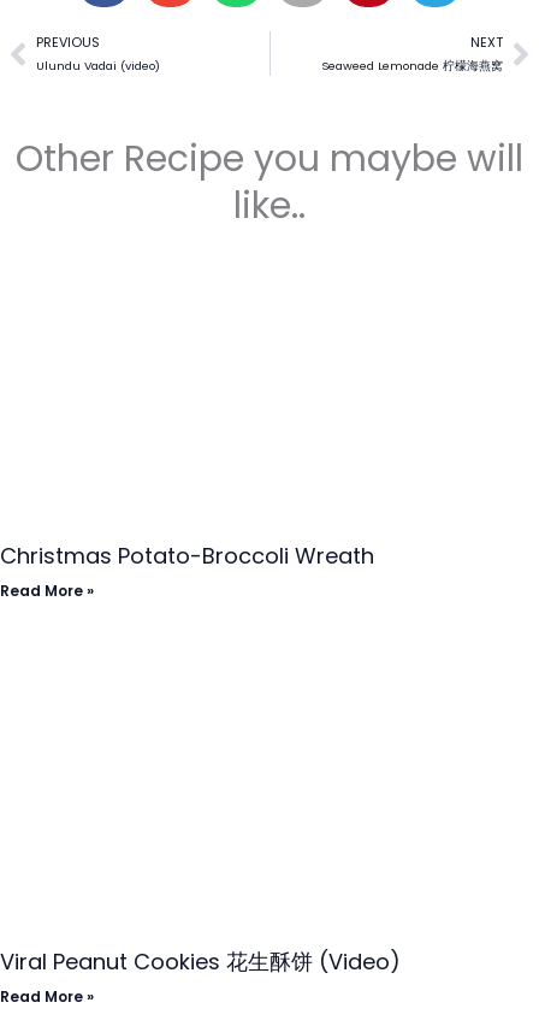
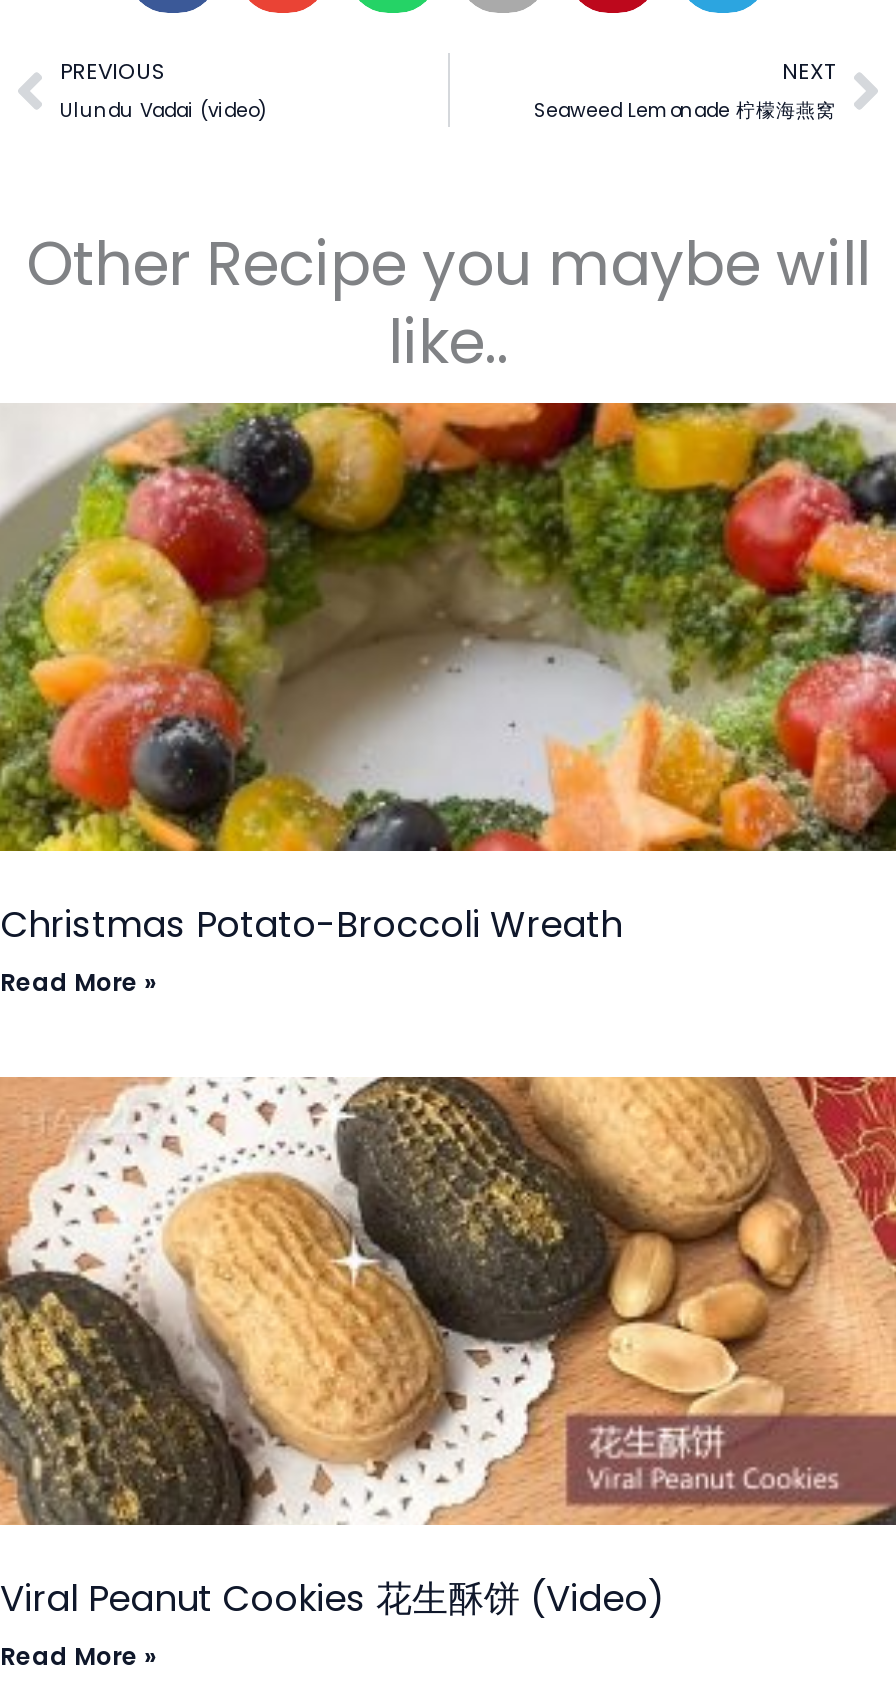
+ [image]

+ [image]
